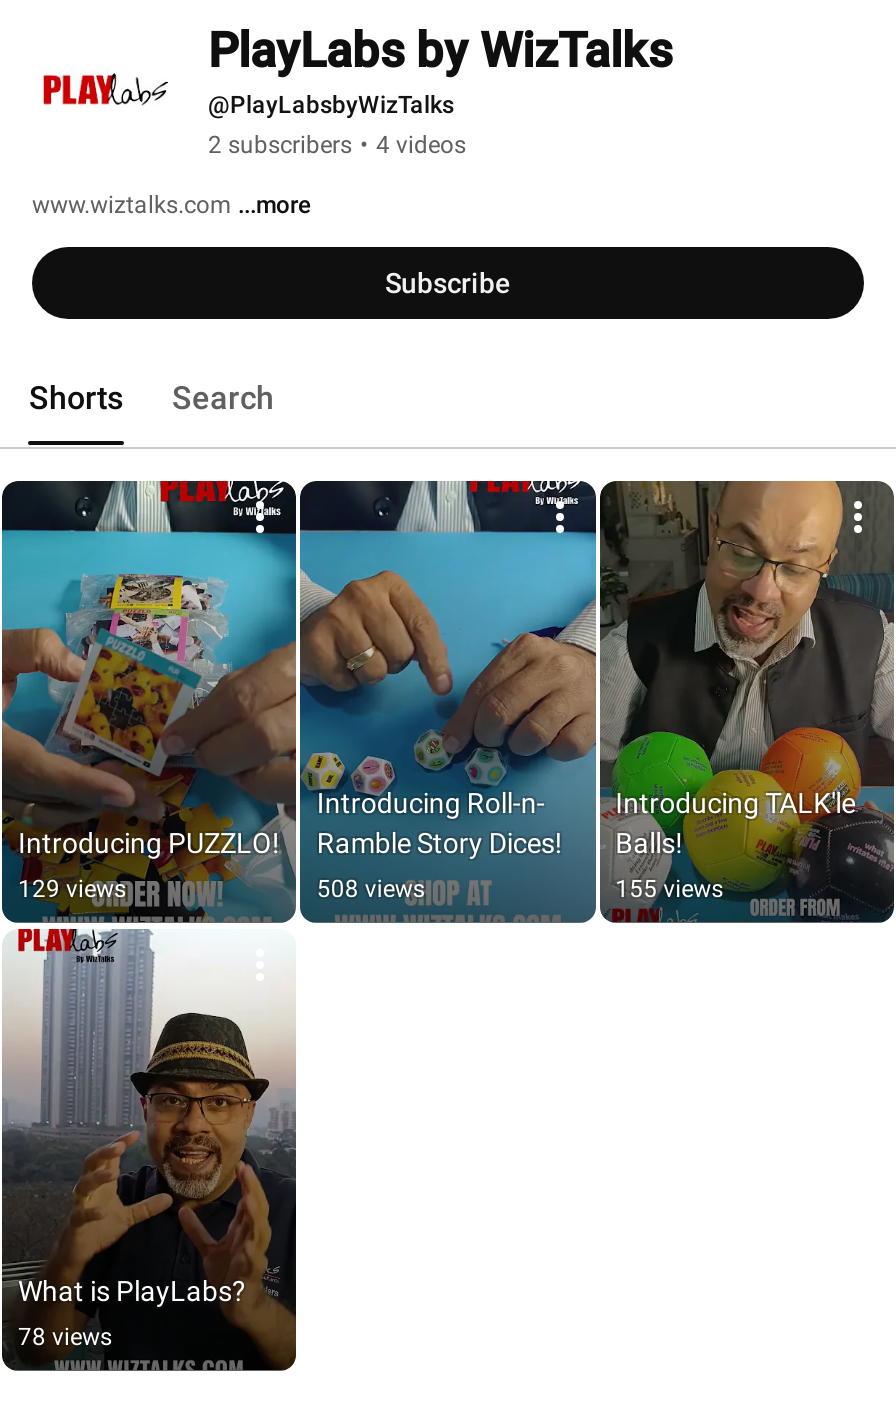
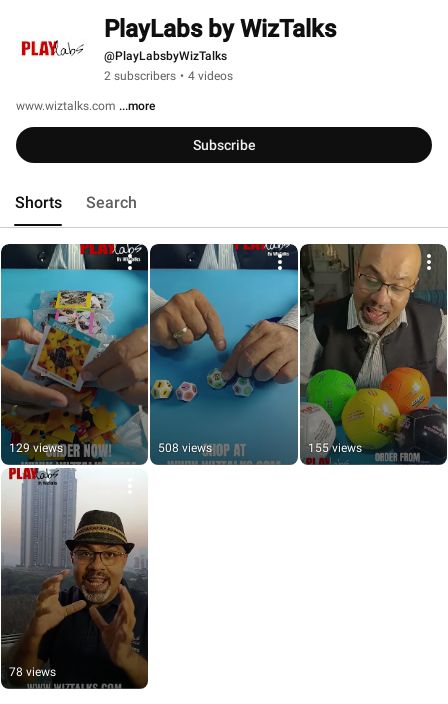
- Introducing Roll-n-
- Ramble Story Dices!

- Introducing TALK'le
- Balls!

- Introducing PUZZLO!

- What is PlayLabs?
